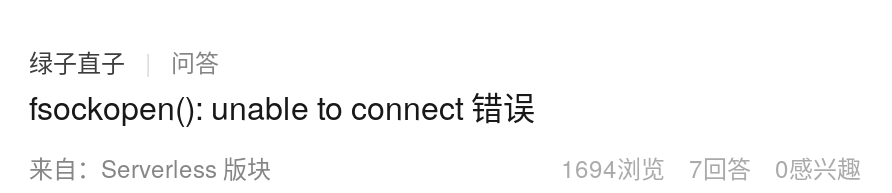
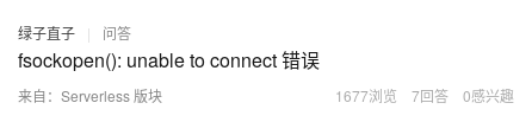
- 1694浏览 7回答 0感兴趣
+ 1677浏览 7回答 0感兴趣
